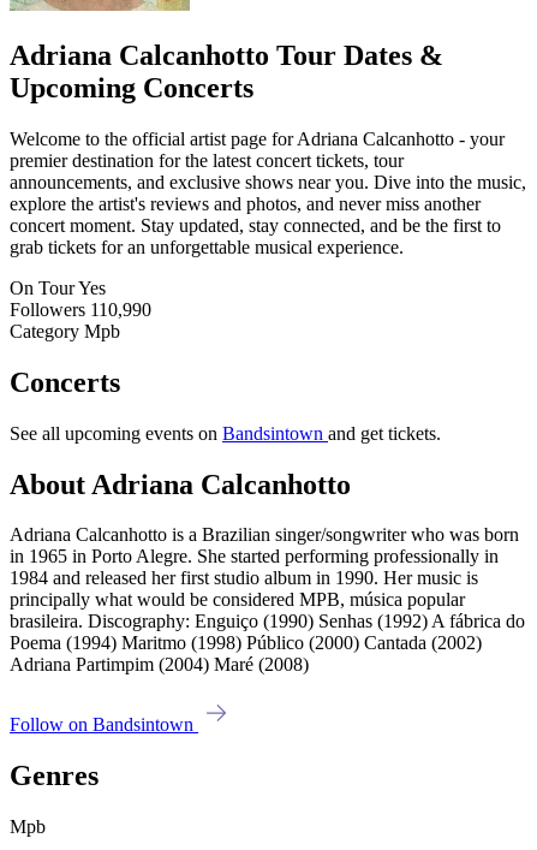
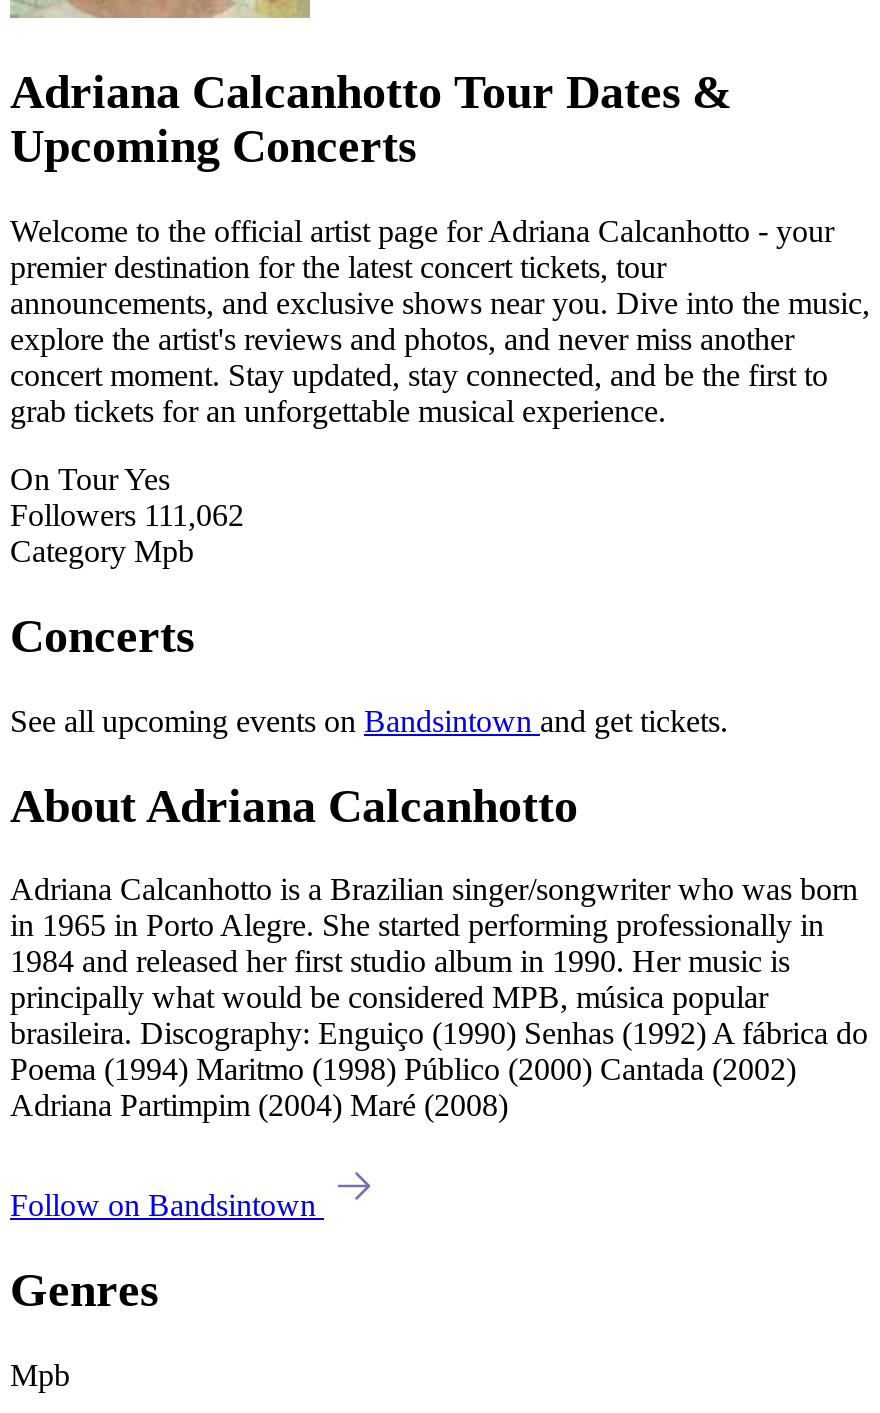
- Followers 110,990
+ Followers 111,062
